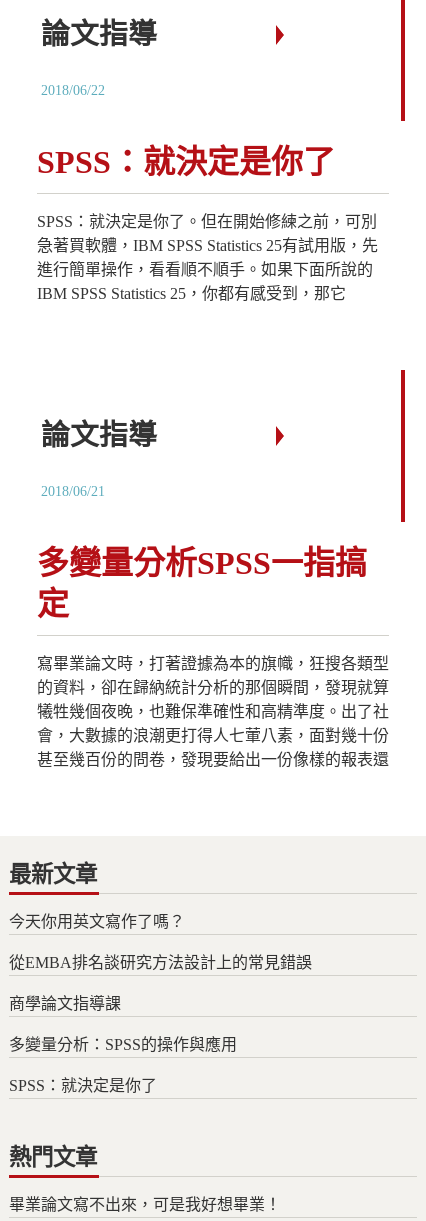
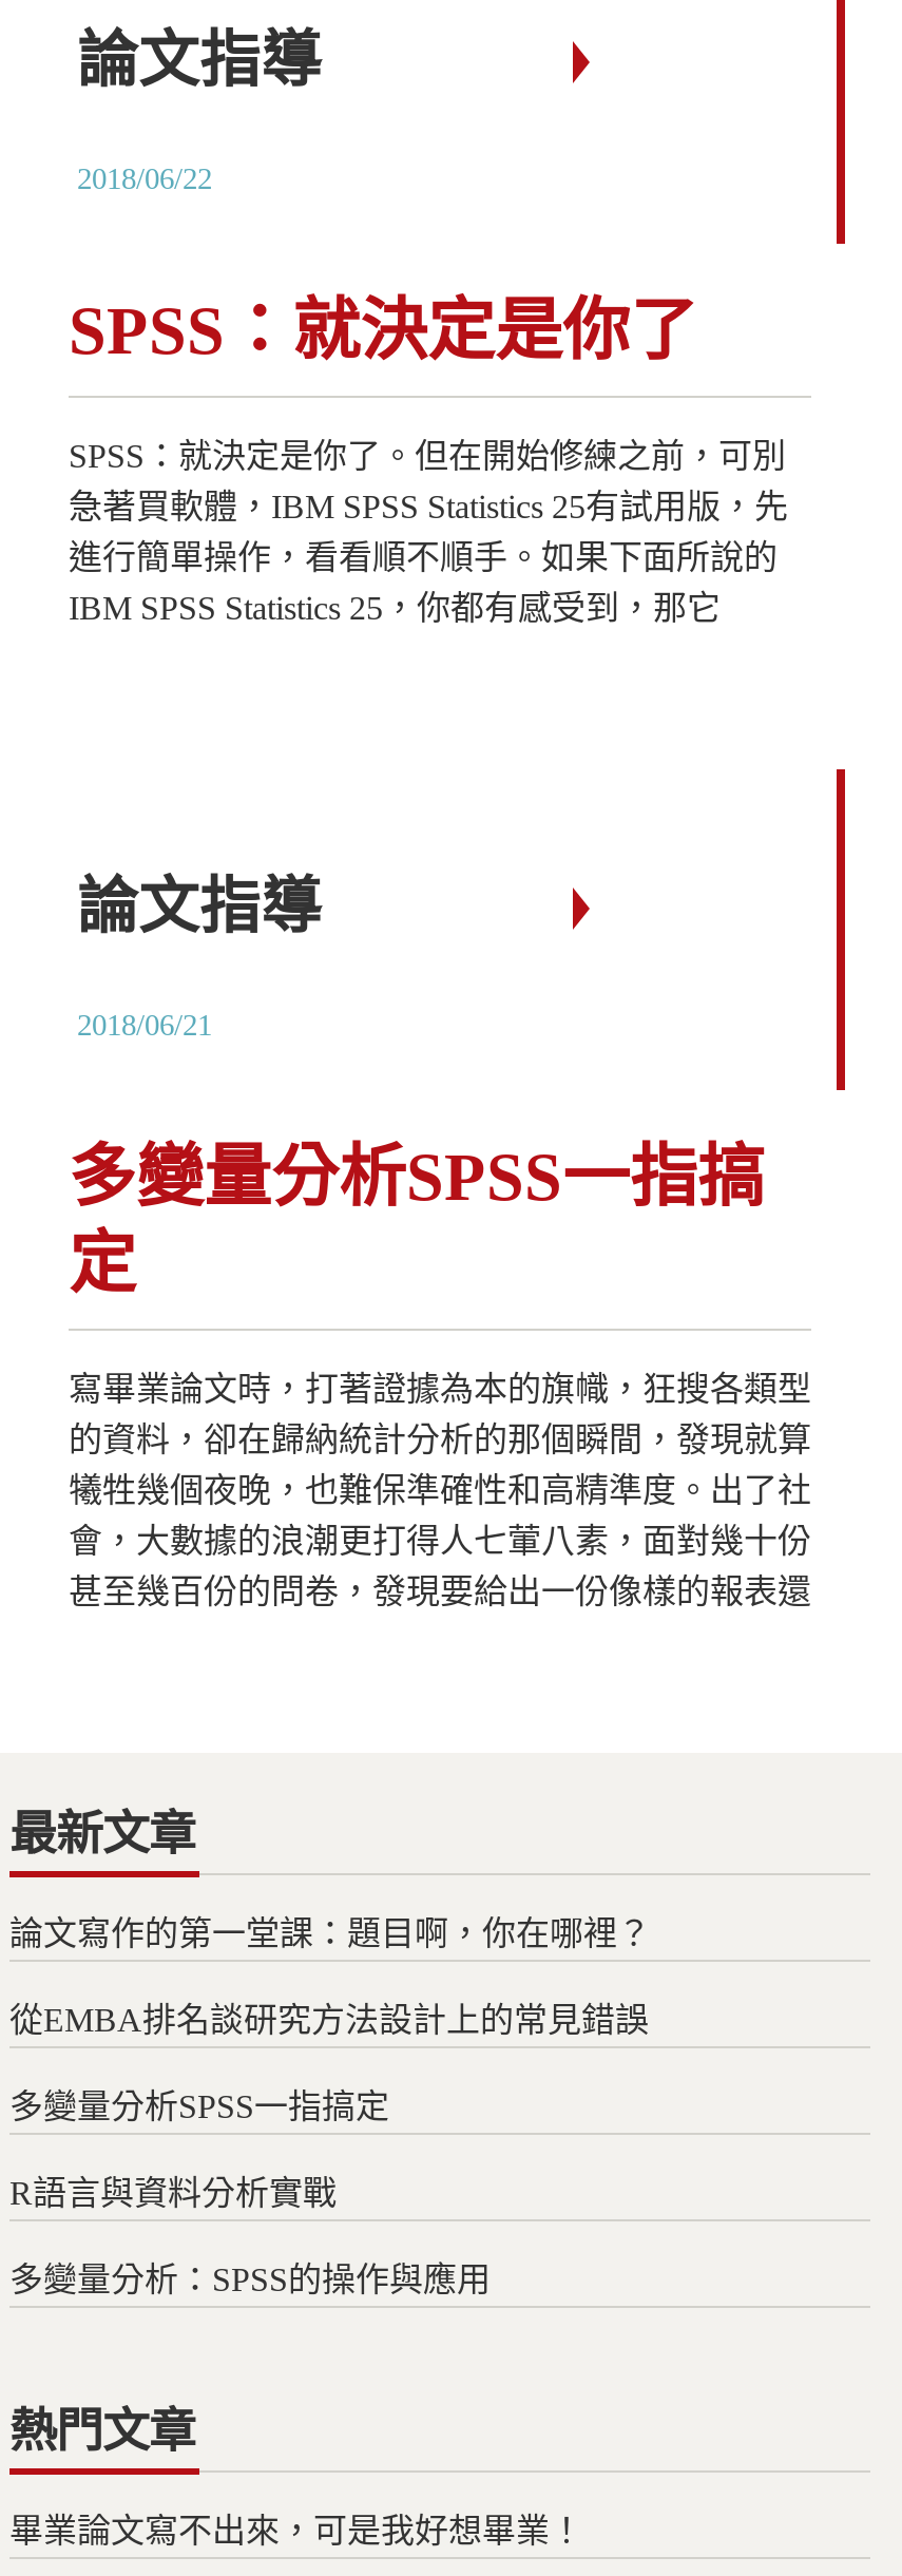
- 今天你用英文寫作了嗎？
+ 論文寫作的第一堂課：題目啊，你在哪裡？

- 商學論文指導課
+ 多變量分析SPSS一指搞定
+ R語言與資料分析實戰

moved down: 多變量分析：SPSS的操作與應用

- SPSS：就決定是你了
